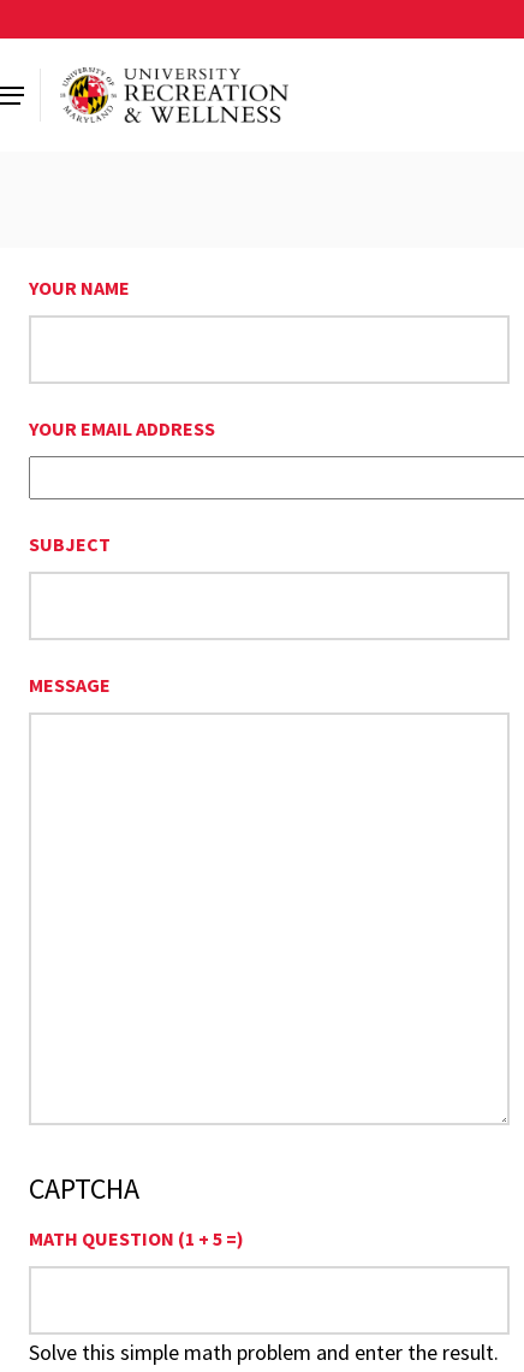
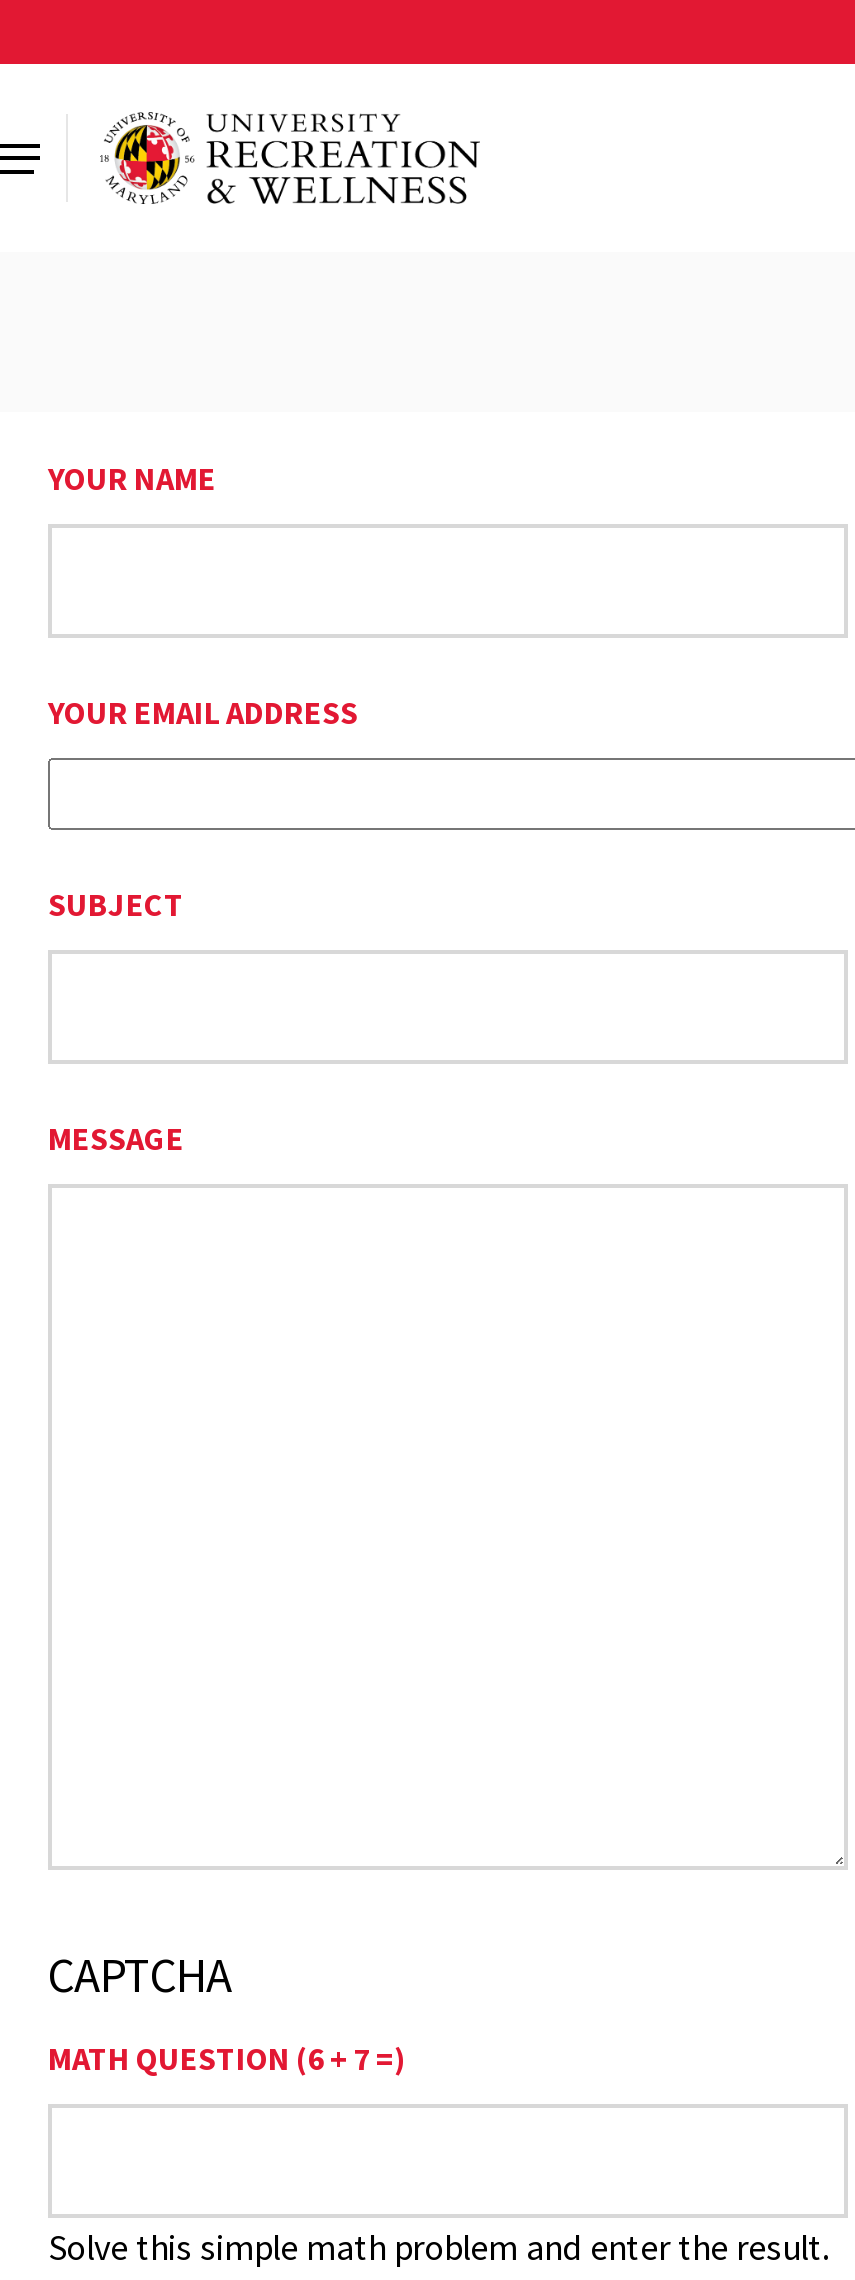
- MATH QUESTION (1 + 5 =)
+ MATH QUESTION (6 + 7 =)
